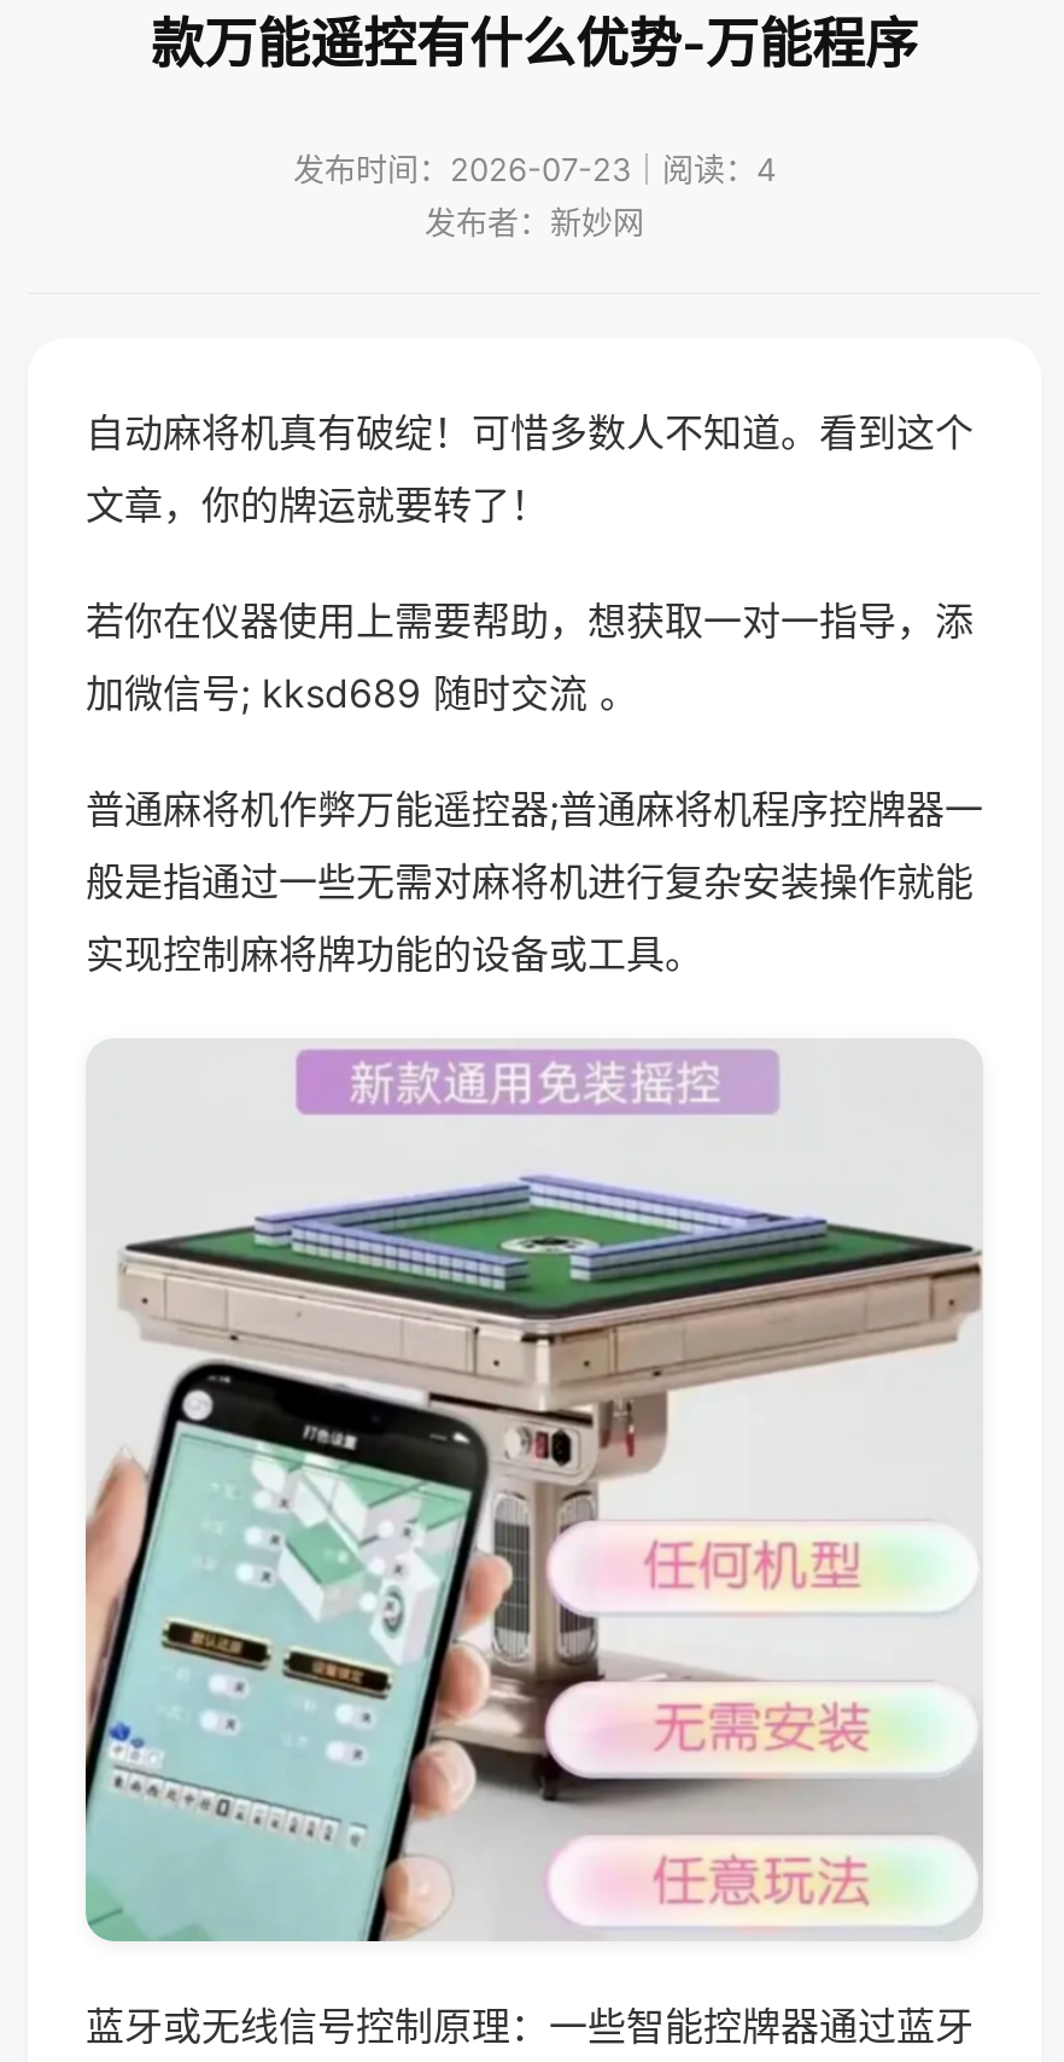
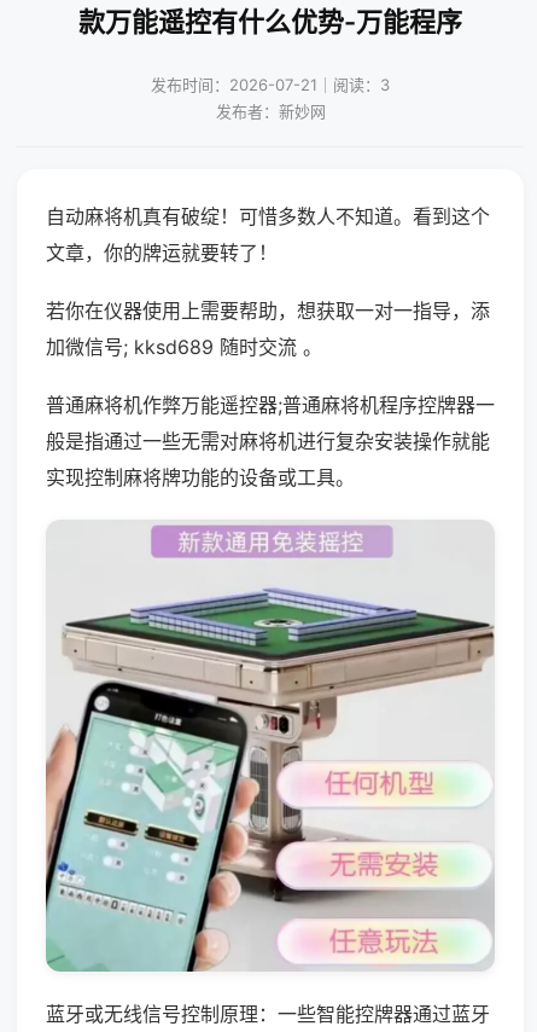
- 发布时间：2026-07-23｜阅读：4
+ 发布时间：2026-07-21｜阅读：3
